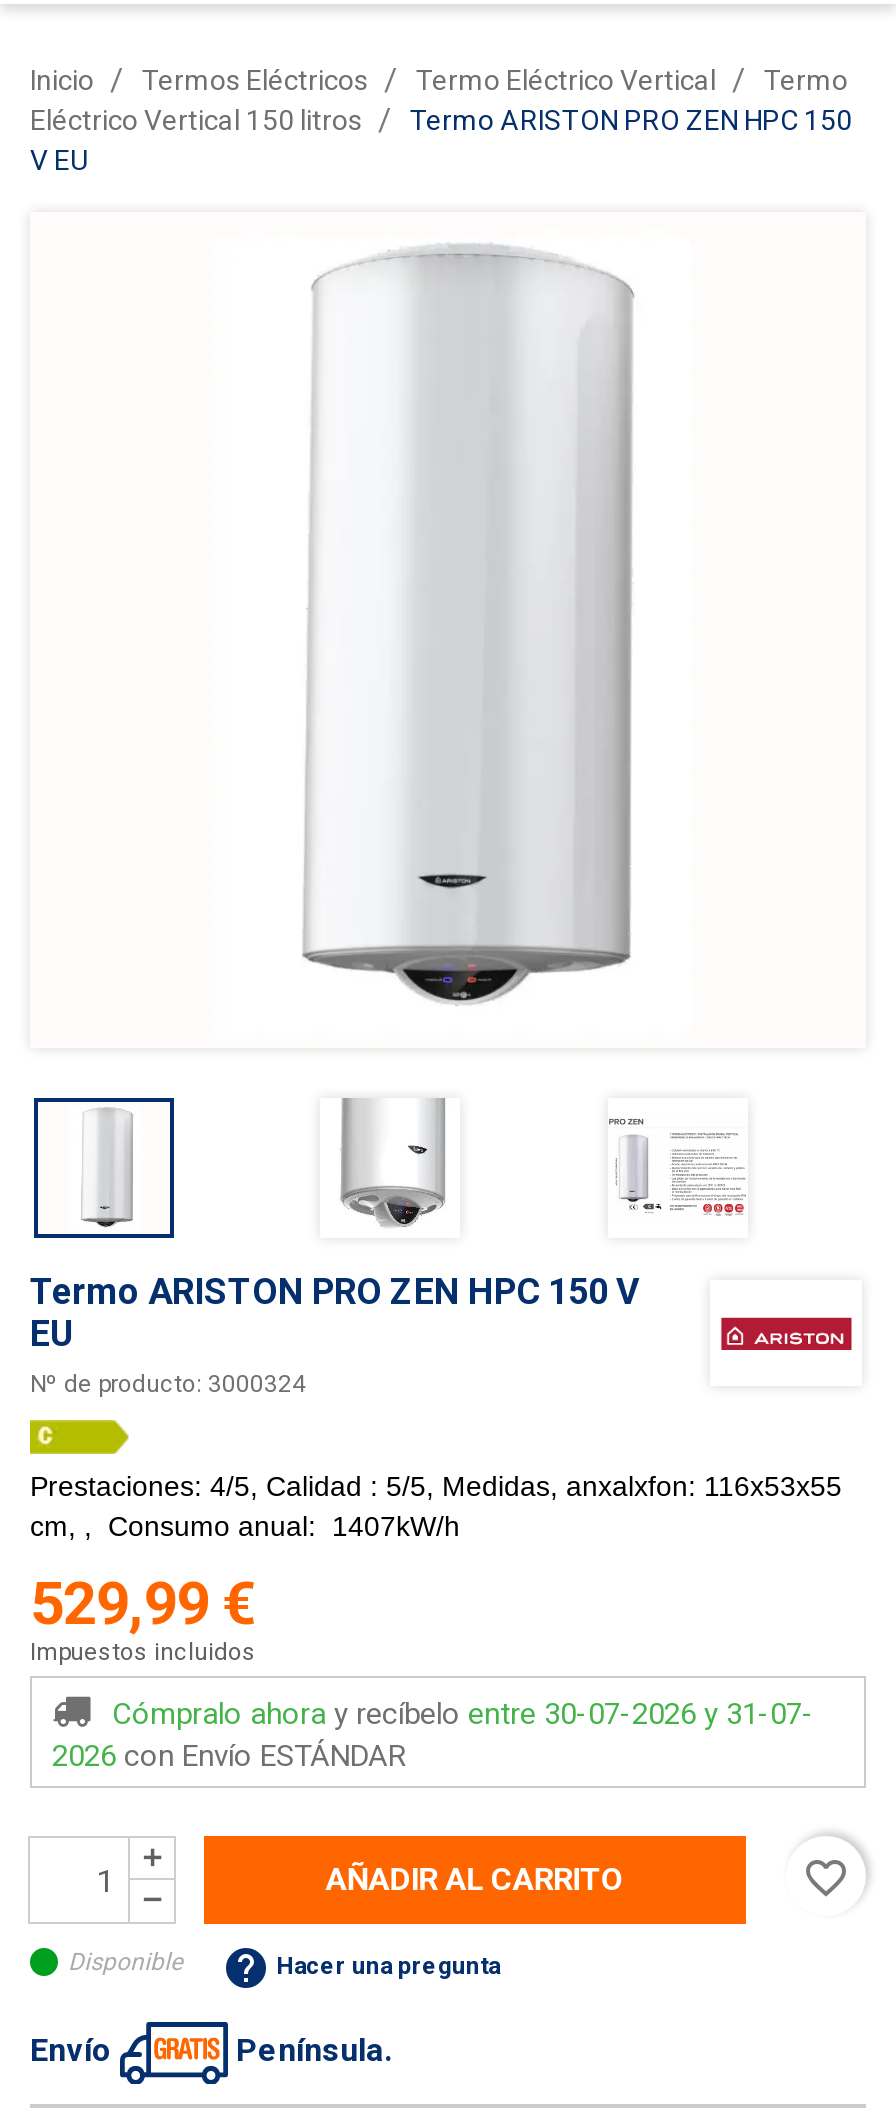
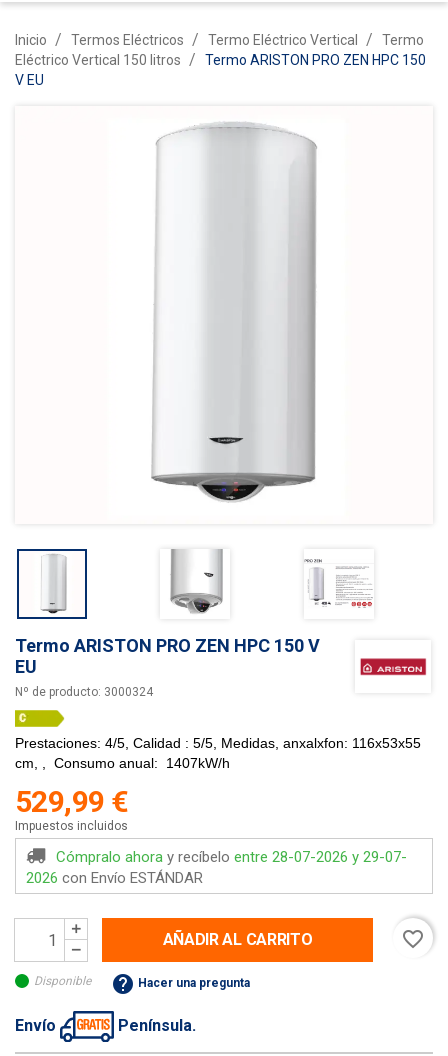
- Cómpralo ahora y recíbelo entre 30-07-2026 y 31-07-
+ Cómpralo ahora y recíbelo entre 28-07-2026 y 29-07-
